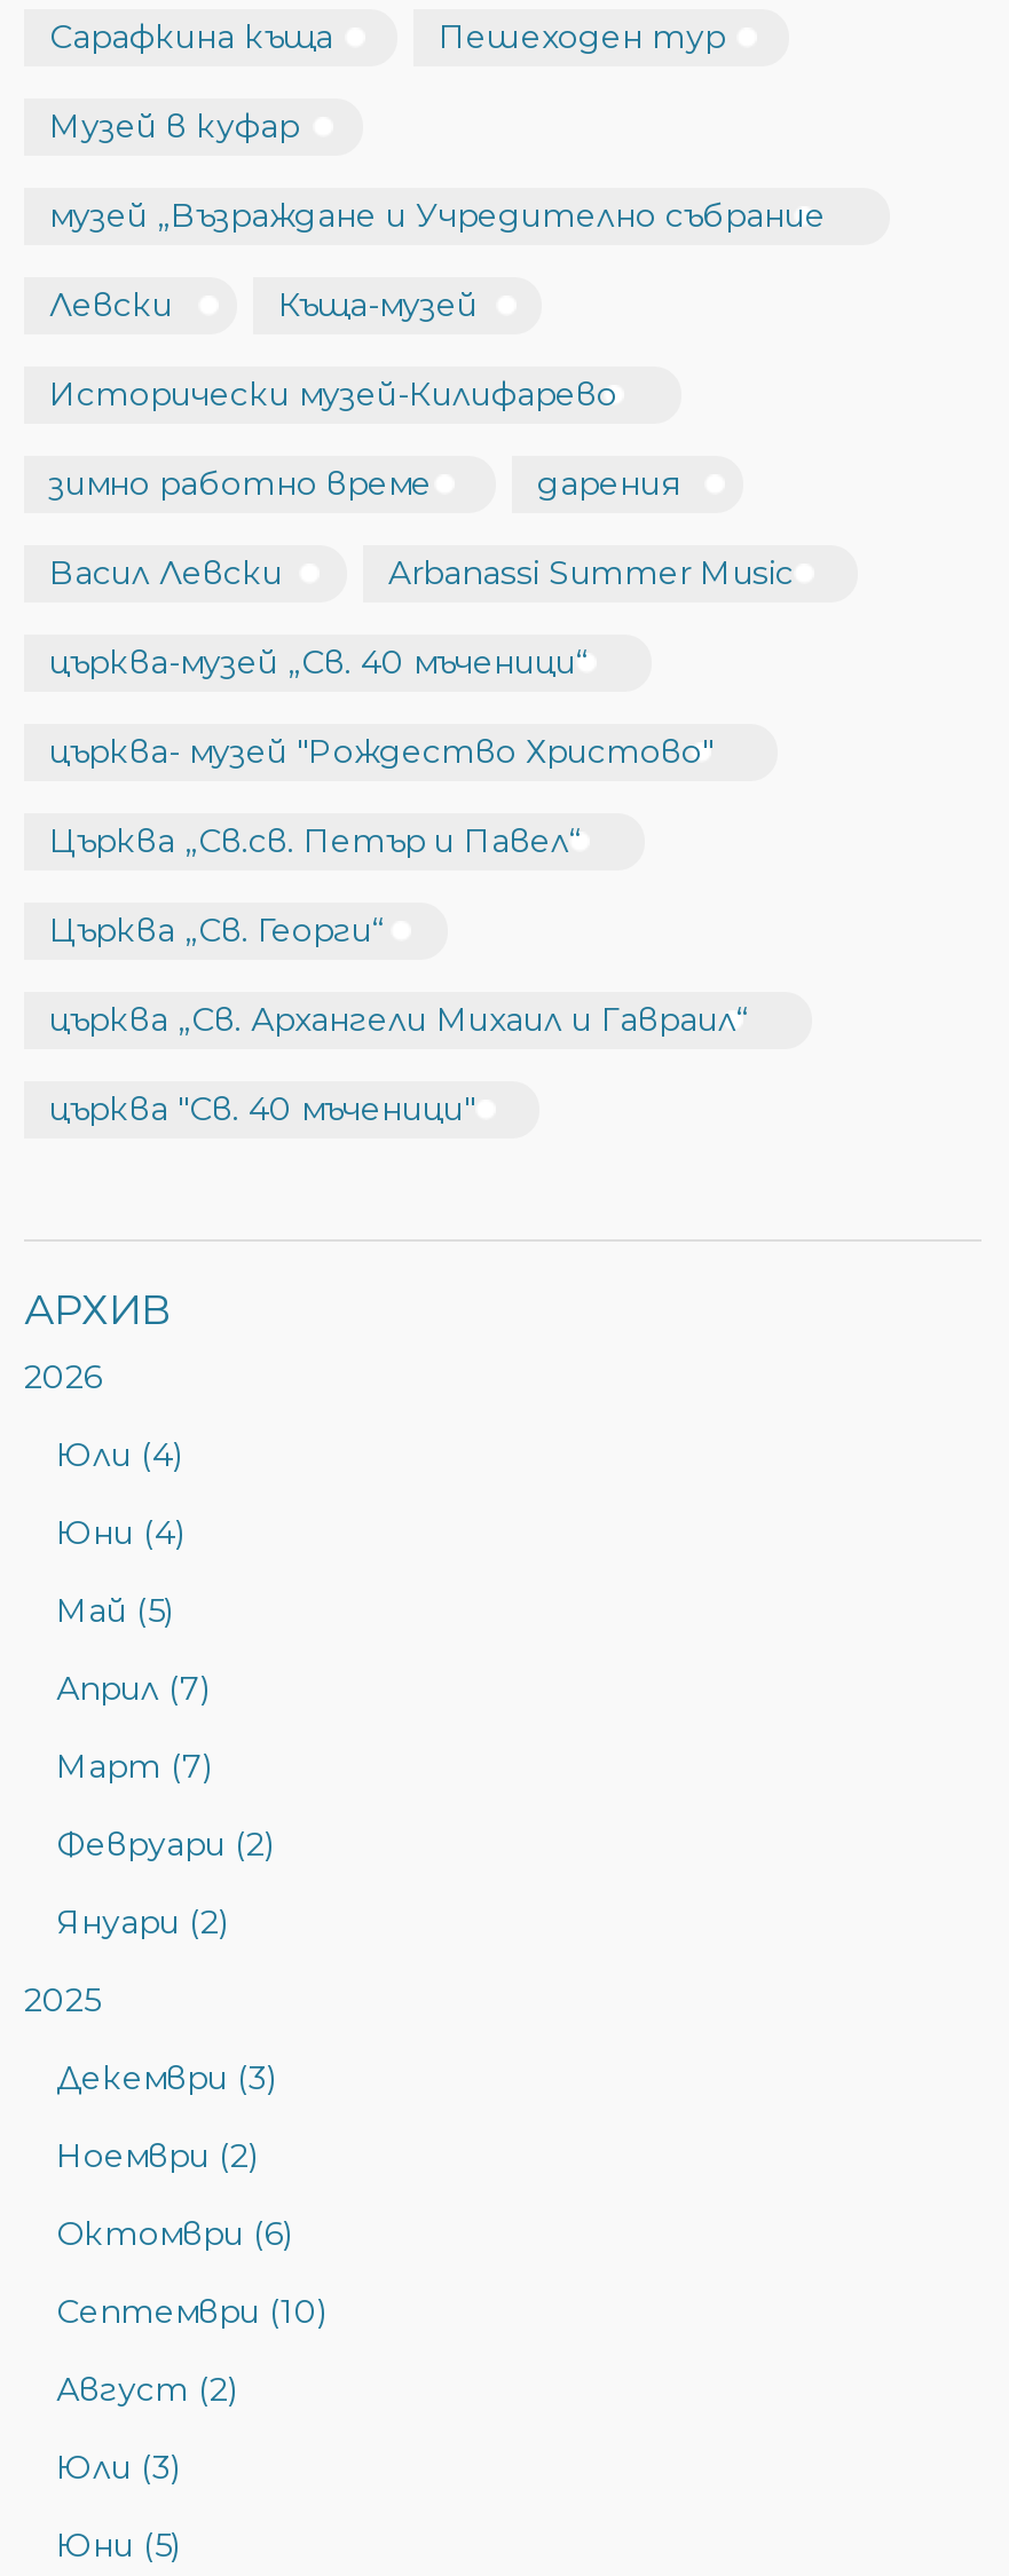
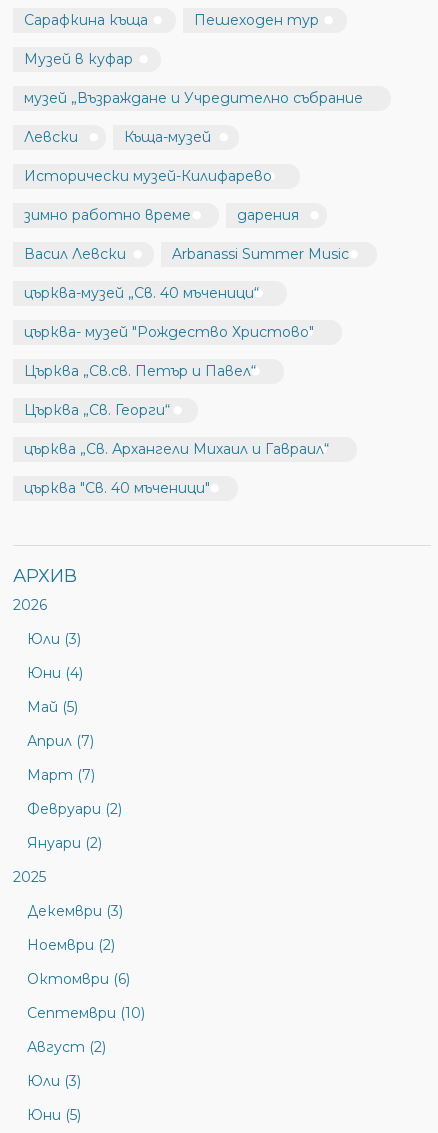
- Юли (4)
+ Юли (3)
